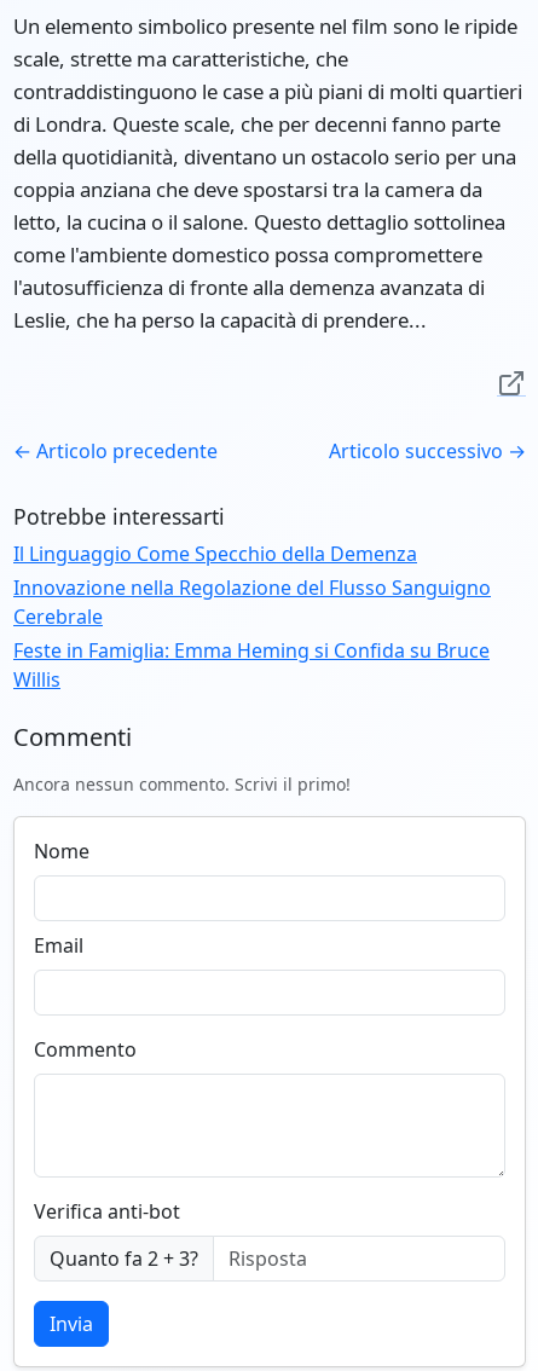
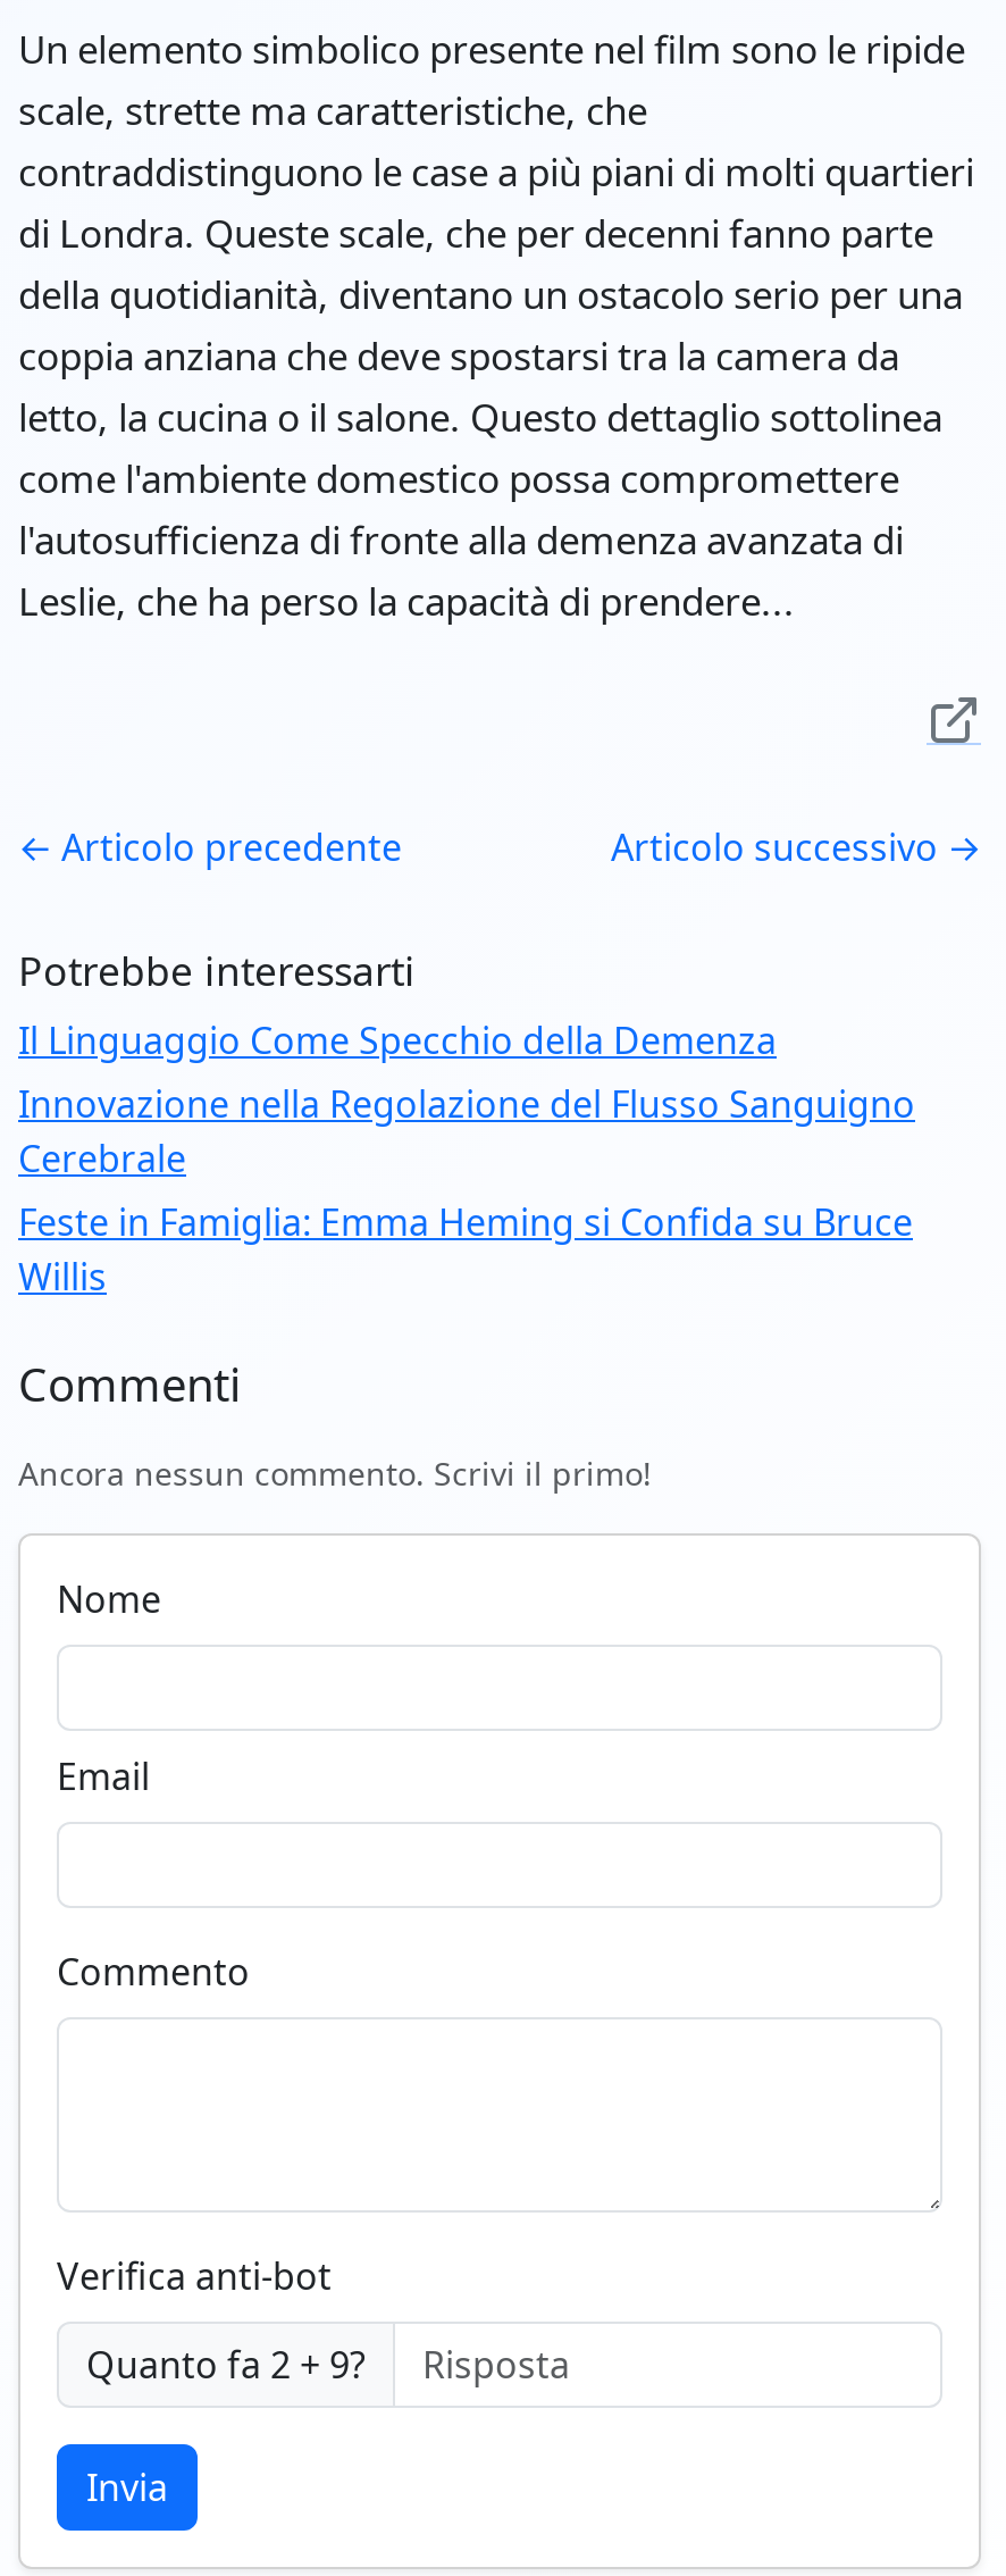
- Quanto fa 2 + 3?
+ Quanto fa 2 + 9?
